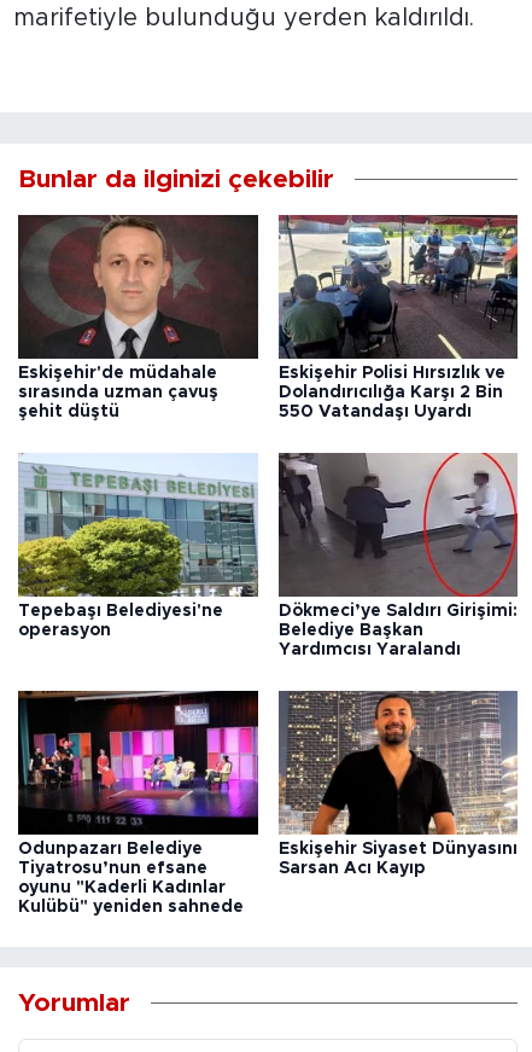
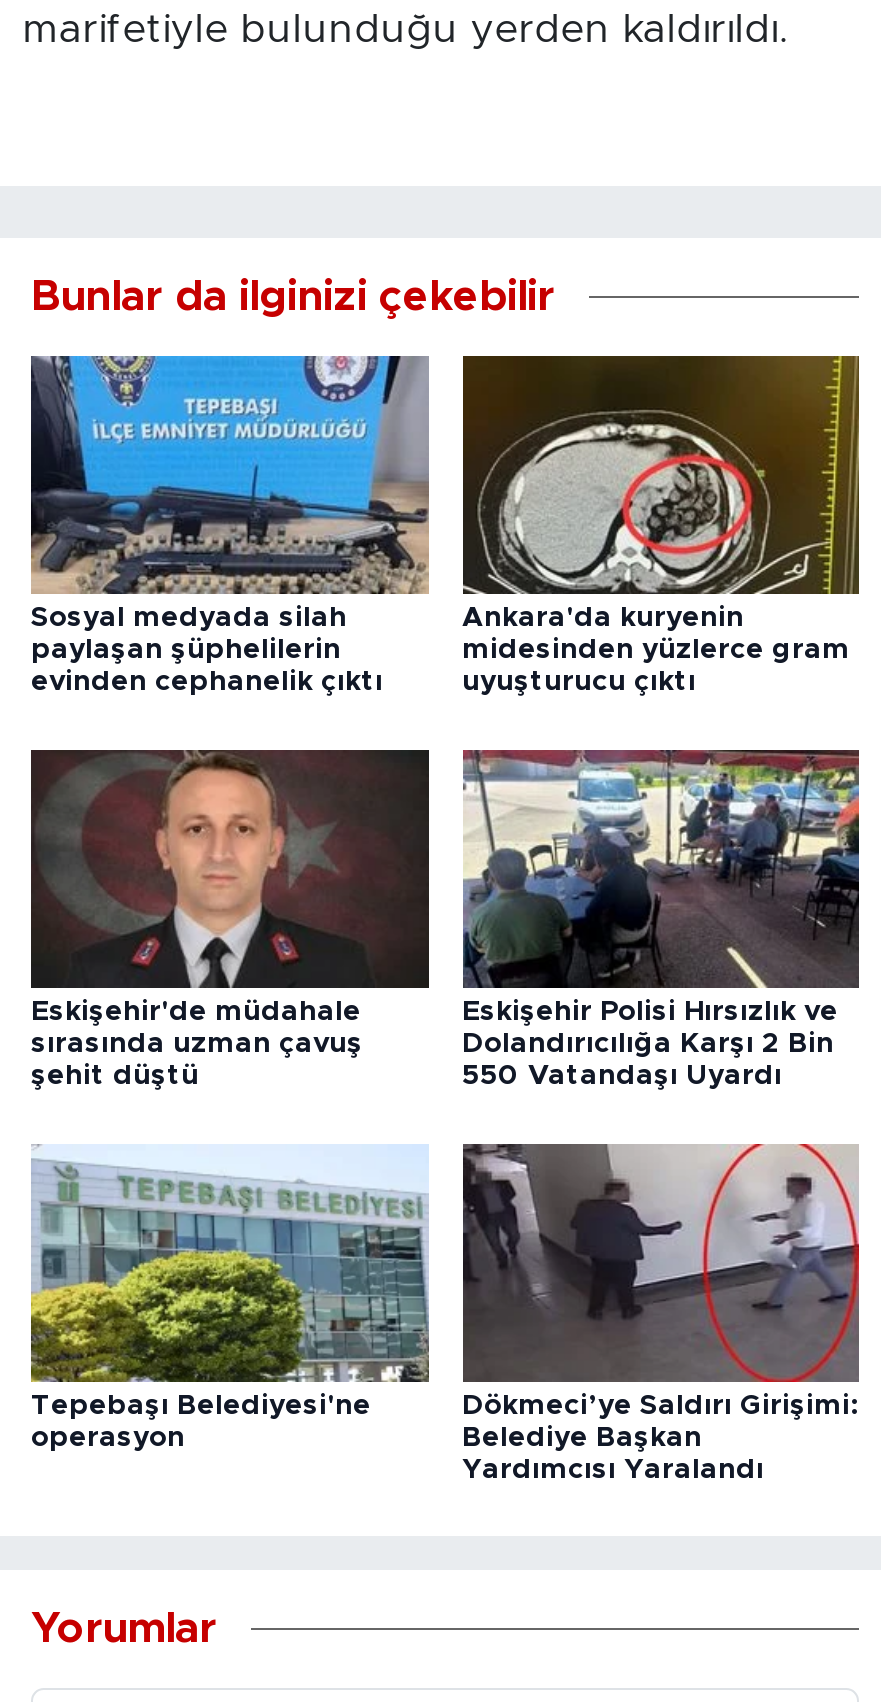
+ [image]
+ Sosyal medyada silah
+ paylaşan şüphelilerin
+ evinden cephanelik çıktı

+ [image]
+ Ankara'da kuryenin
+ midesinden yüzlerce gram
+ uyuşturucu çıktı

moved down: [image] | Eskişehir'de müdahale | sırasında uzman çavuş | ... | Belediye Başkan | Yardımcısı Yaralandı

- [image]
- Odunpazarı Belediye
- Tiyatrosu’nun efsane
- oyunu "Kaderli Kadınlar
- Kulübü" yeniden sahnede

- [image]
- Eskişehir Siyaset Dünyasını
- Sarsan Acı Kayıp
